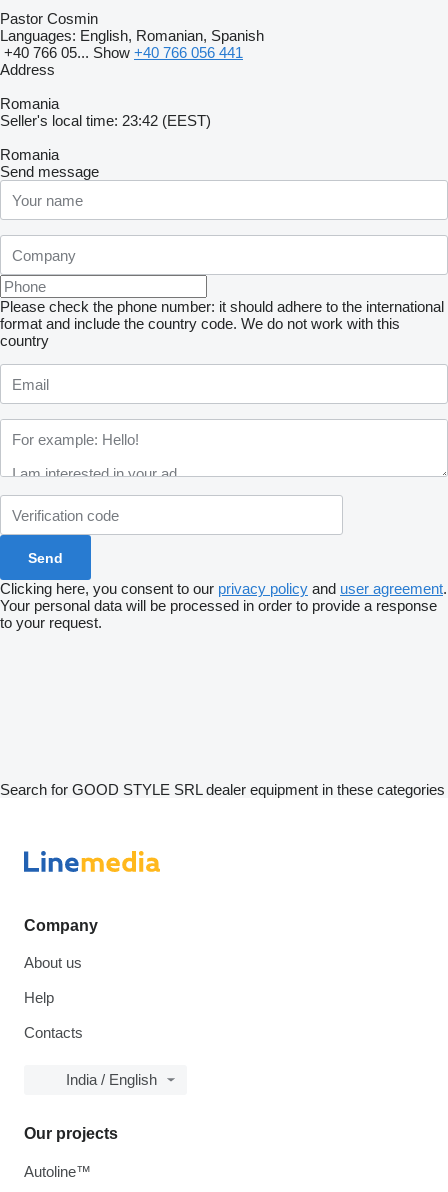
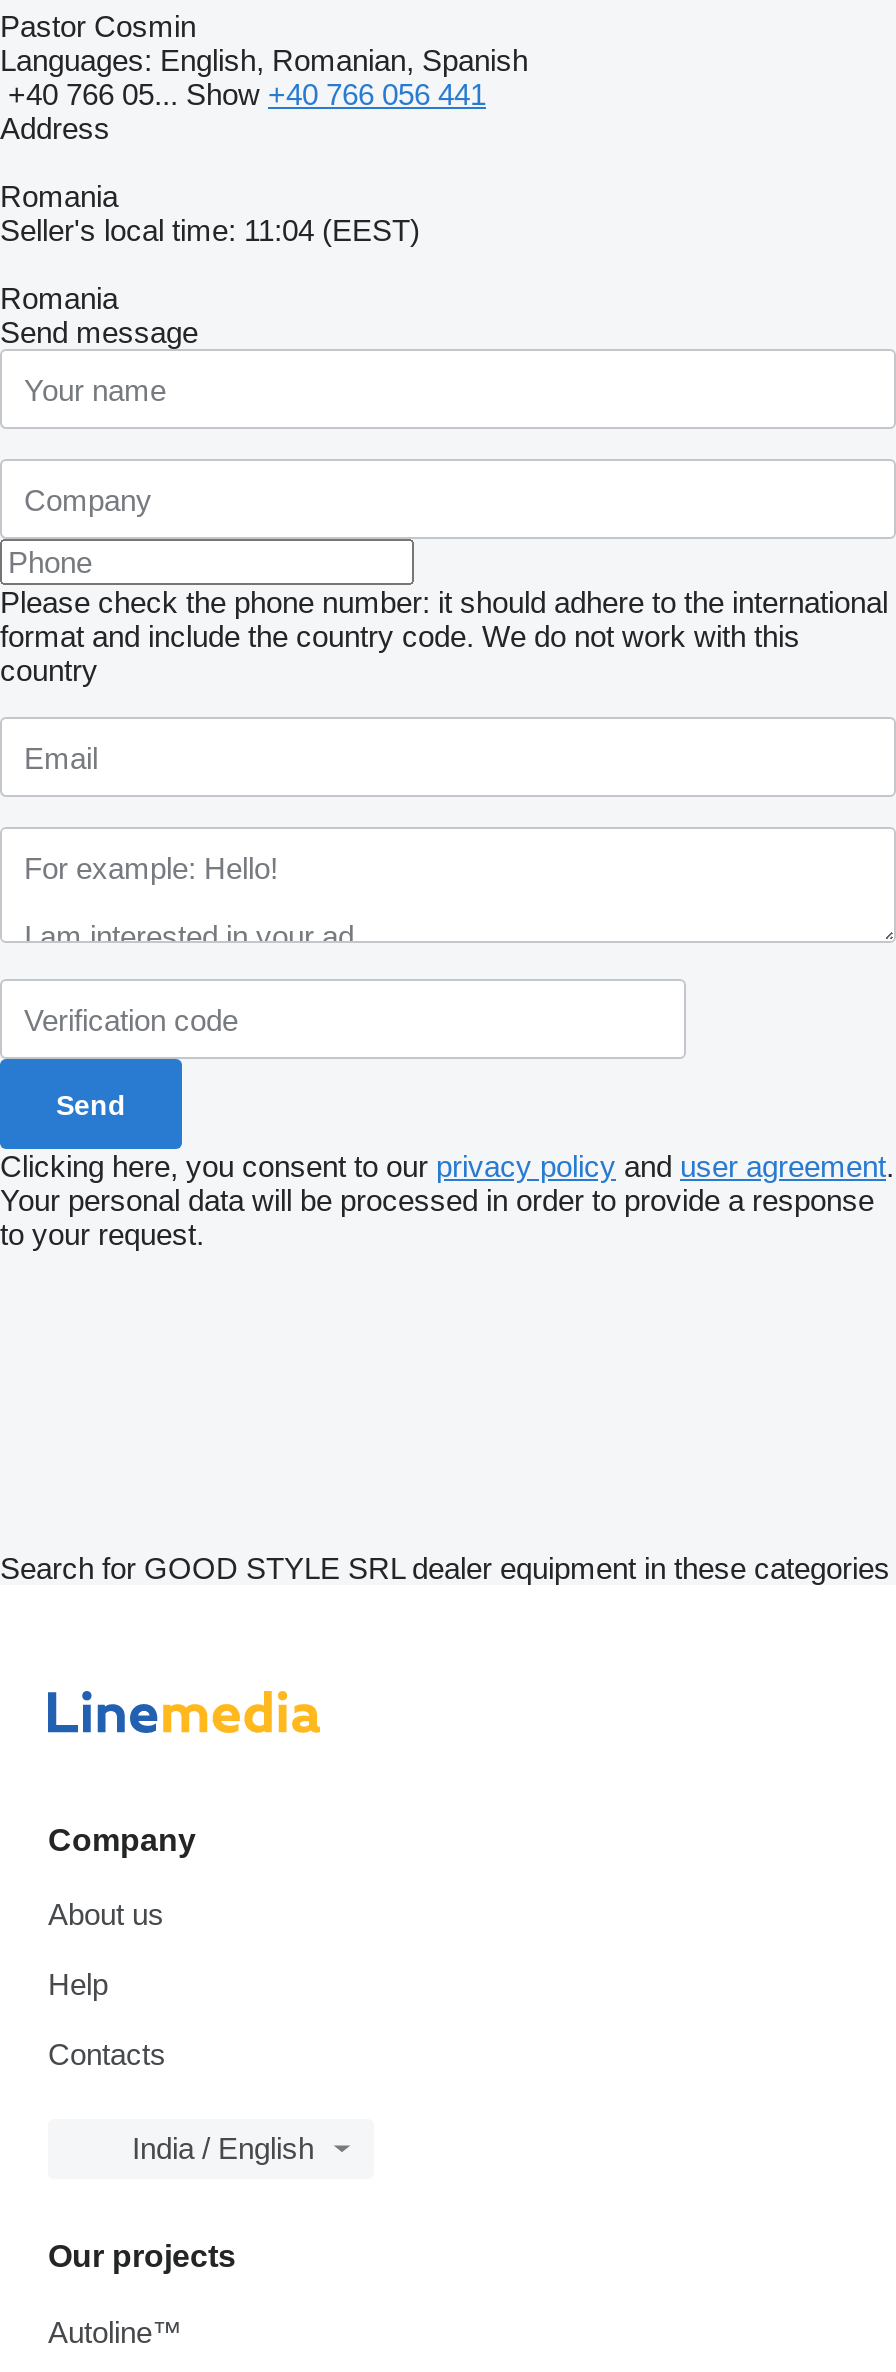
- Seller's local time: 23:42 (EEST)
+ Seller's local time: 11:04 (EEST)
